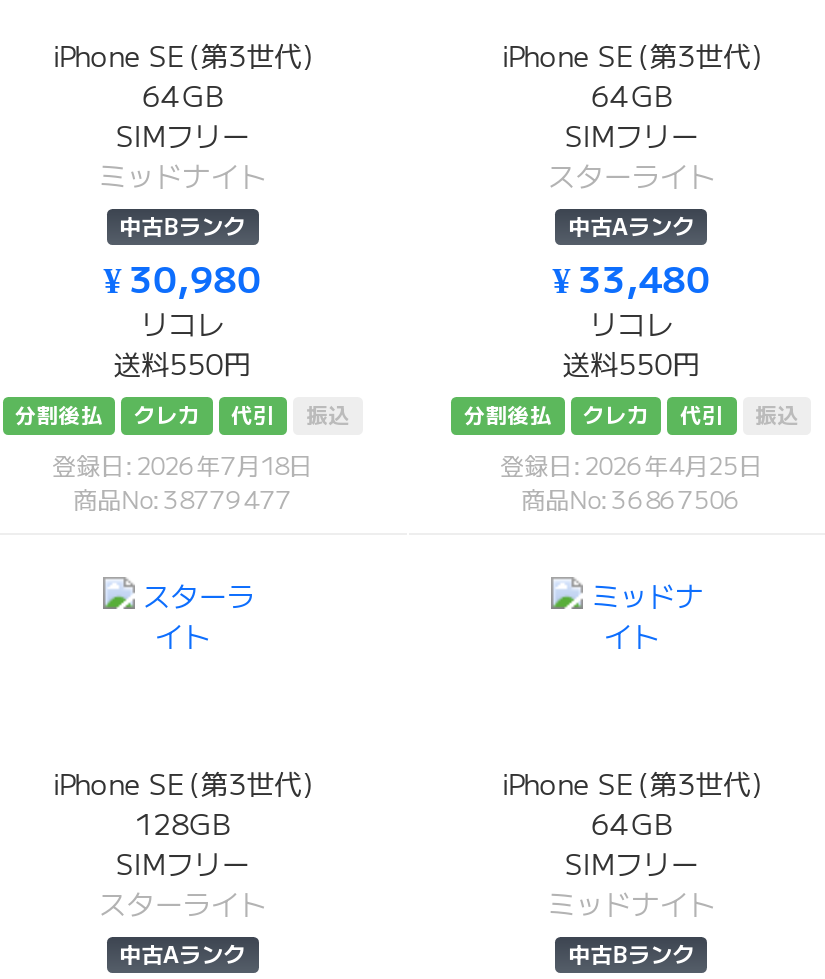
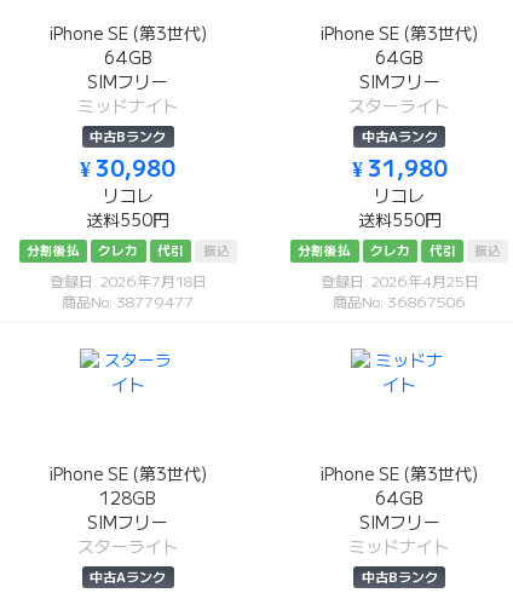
- ¥ 33,480
+ ¥ 31,980
